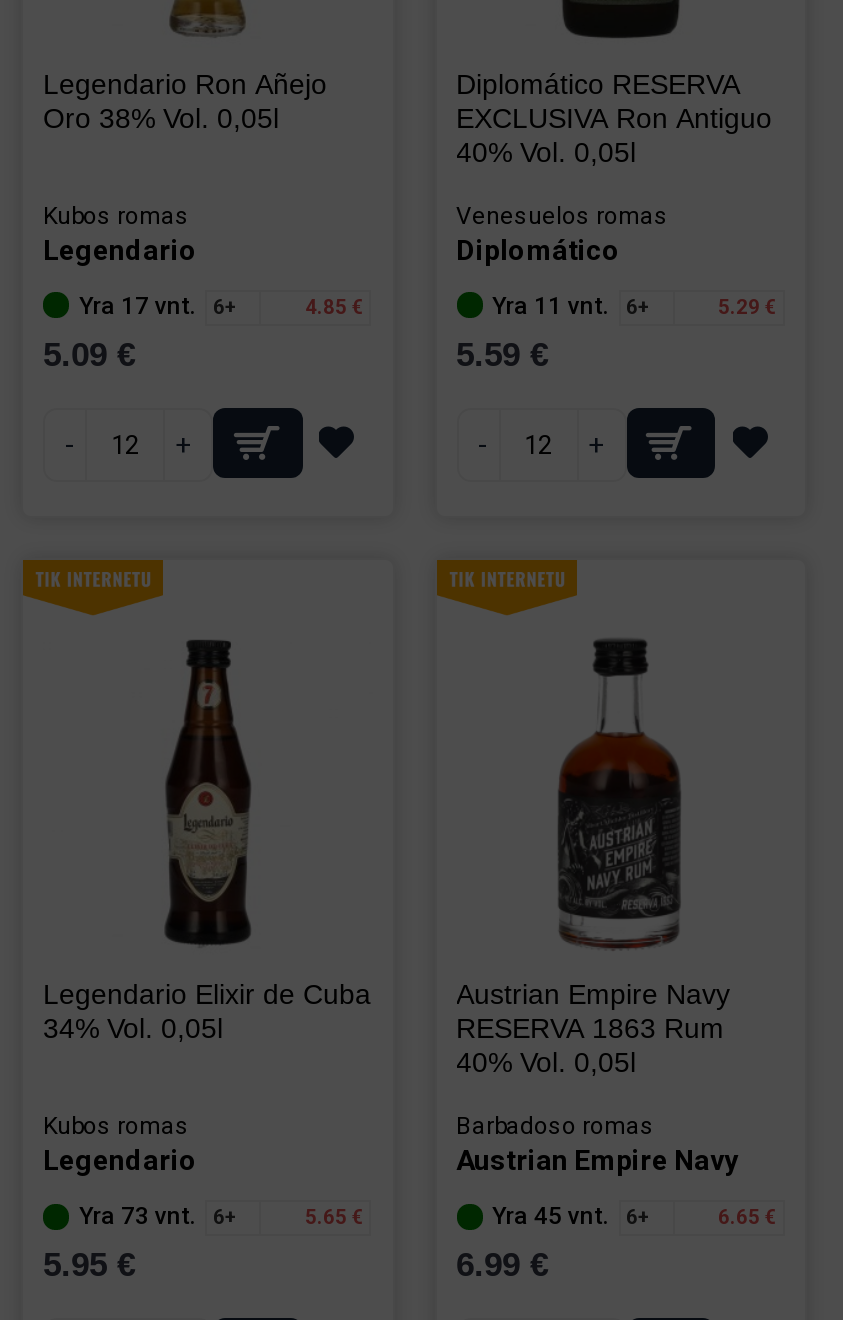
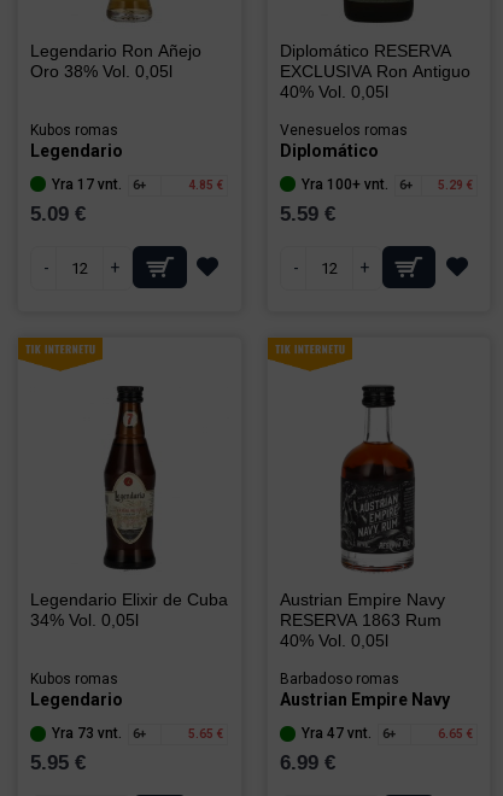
- Yra 11 vnt.
+ Yra 100+ vnt.

- Yra 45 vnt. 6+
+ Yra 47 vnt. 6+
